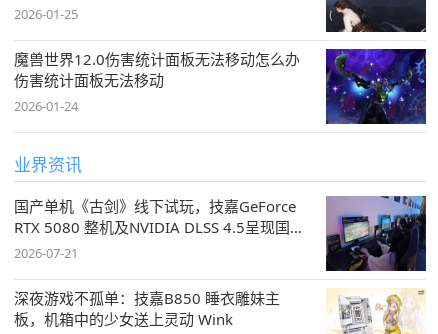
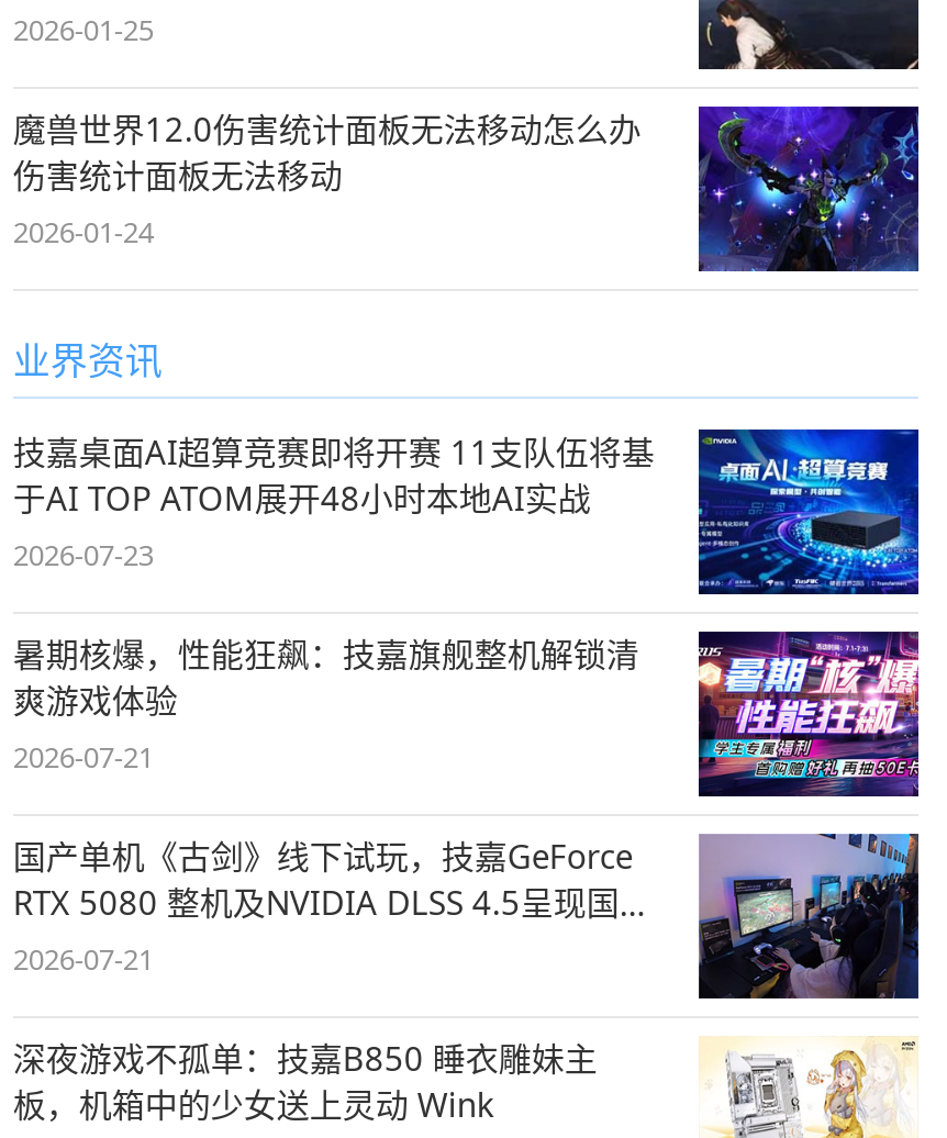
+ [image]
+ 技嘉桌面AI超算竞赛即将开赛 11支队伍将基
+ 于AI TOP ATOM展开48小时本地AI实战
+ 2026-07-23
+ 暑期核爆，性能狂飙：技嘉旗舰整机解锁清
+ 爽游戏体验
+ 2026-07-21

+ [image]
